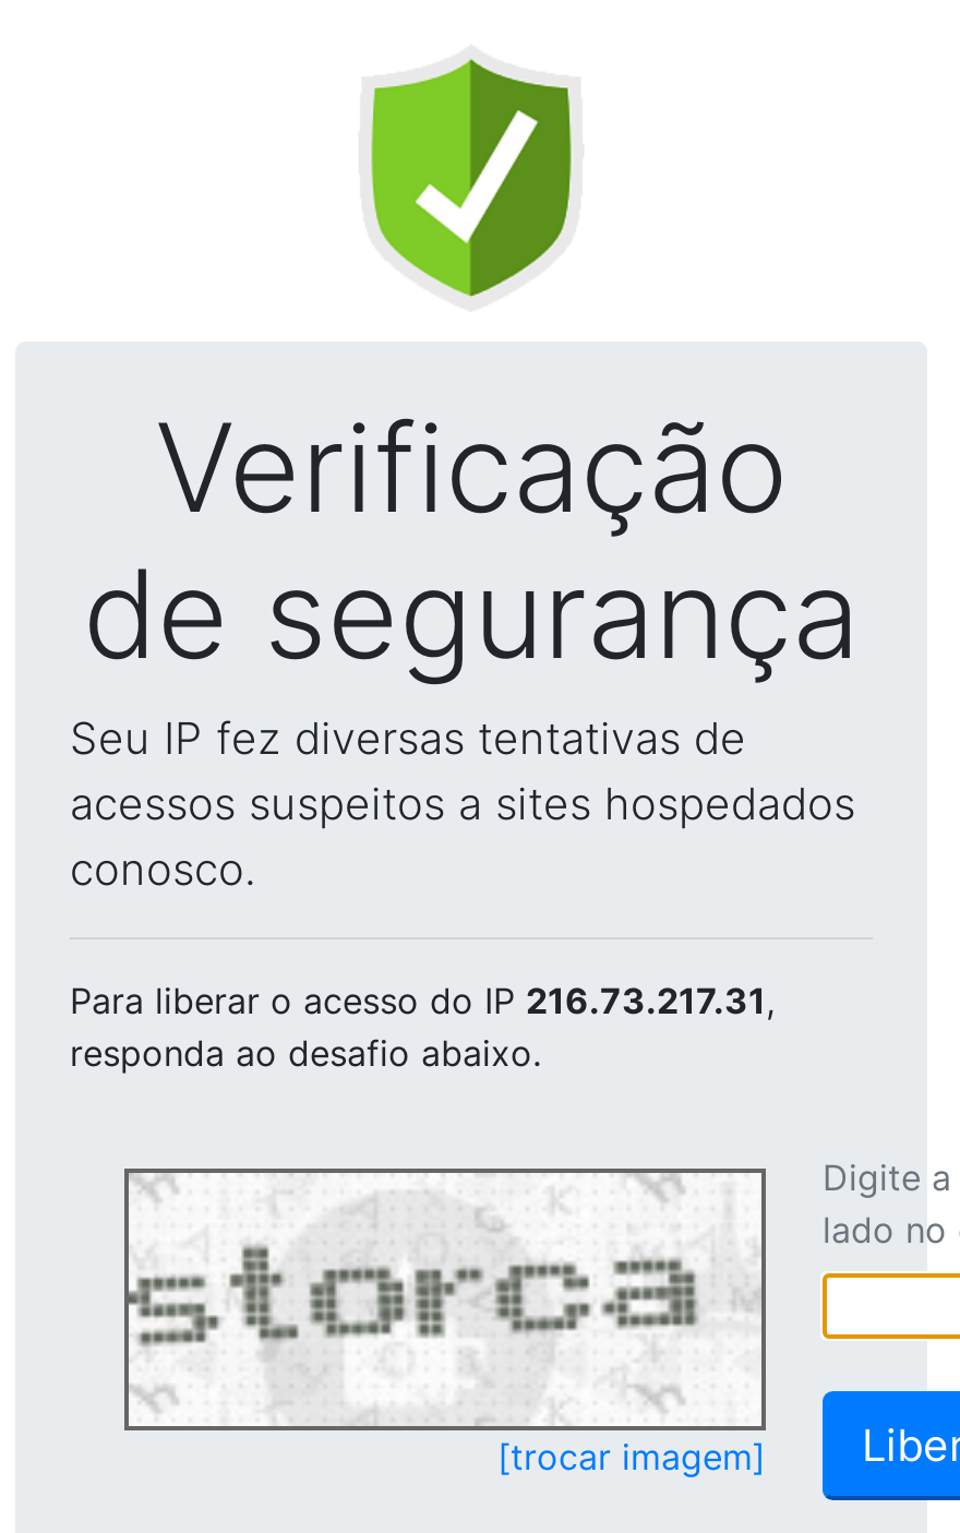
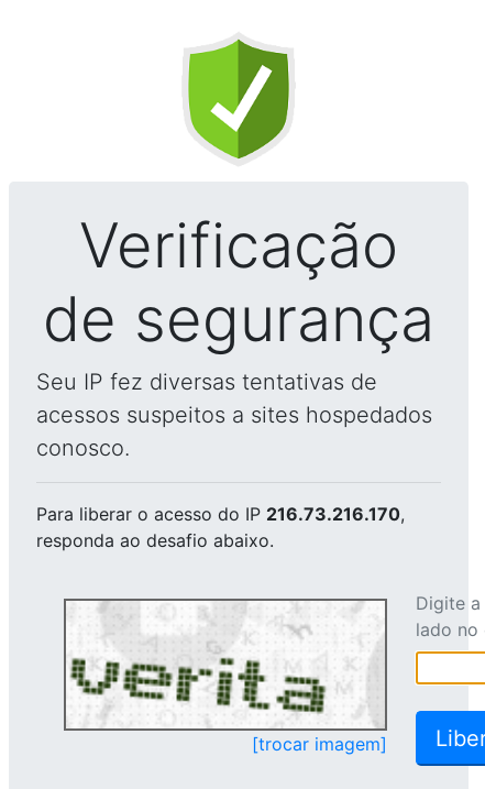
- Para liberar o acesso do IP 216.73.217.31,
+ Para liberar o acesso do IP 216.73.216.170,

- [image]
+ [image]
